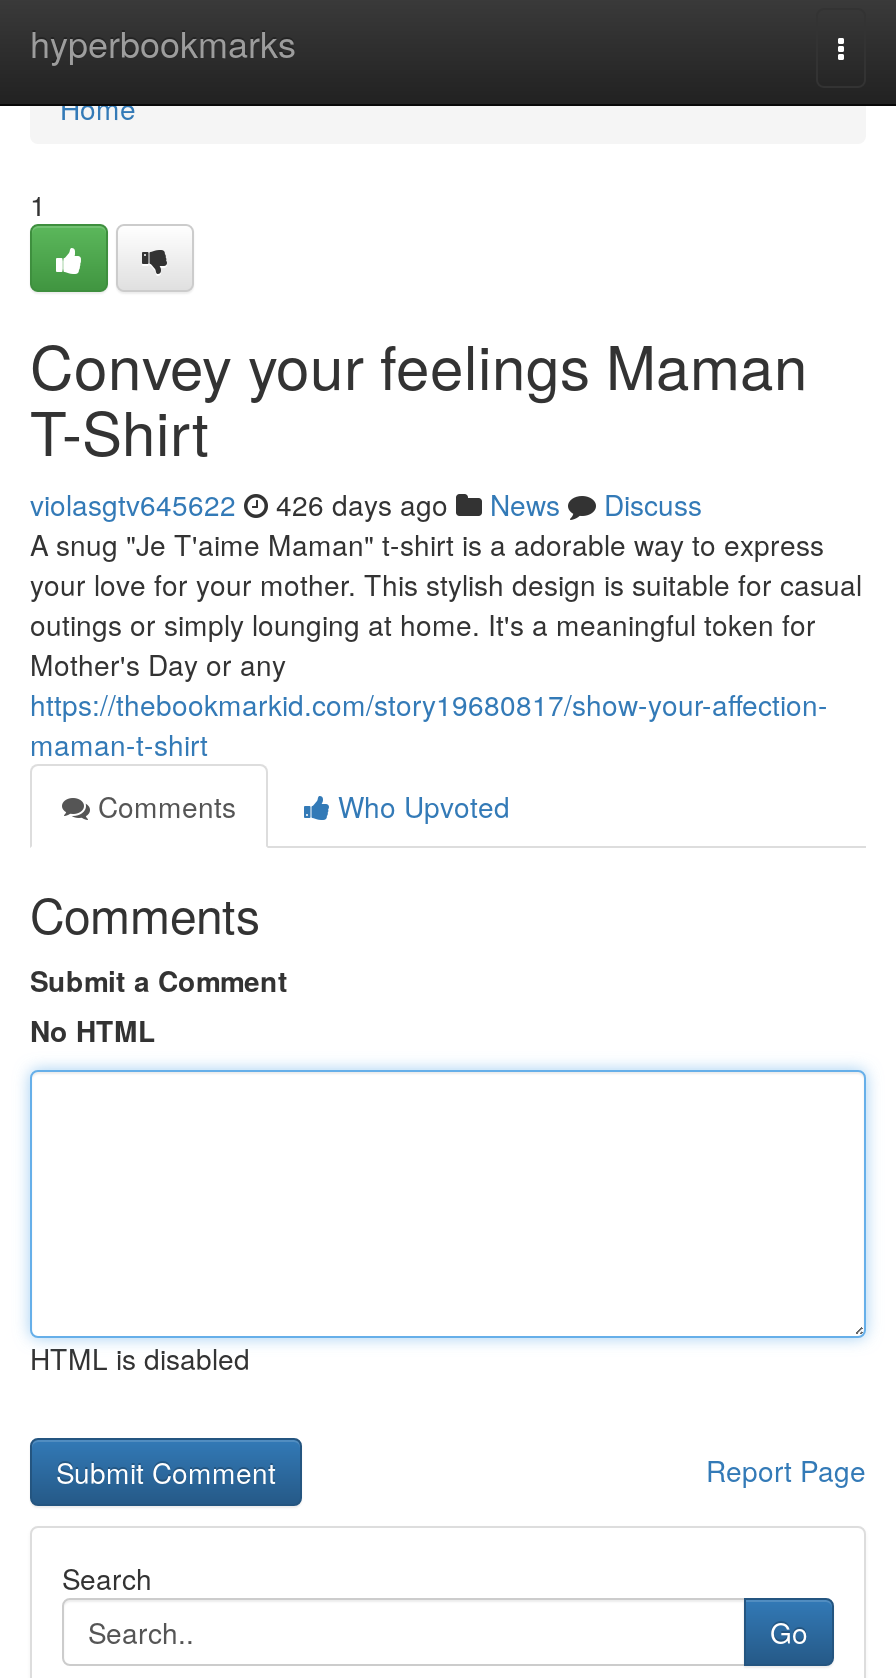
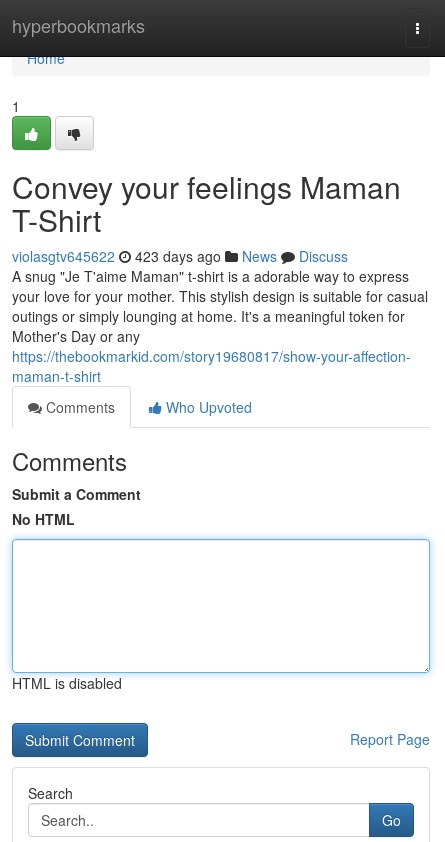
- violasgtv645622 426 days ago News Discuss
+ violasgtv645622 423 days ago News Discuss
